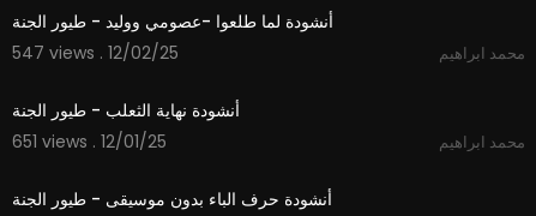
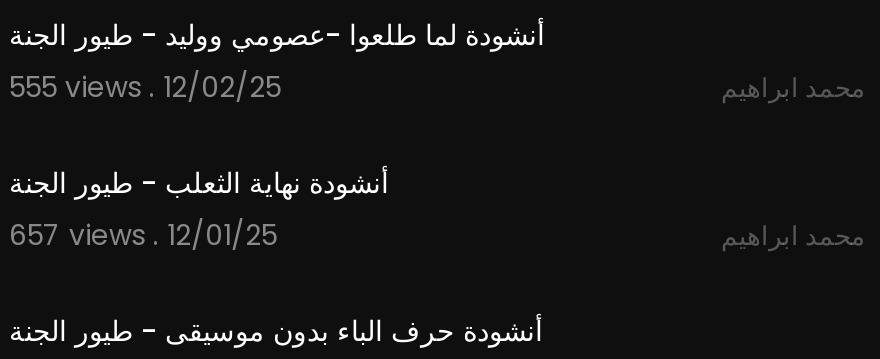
- 547 views . 12/02/25
+ 555 views . 12/02/25

- 651 views . 12/01/25
+ 657 views . 12/01/25
